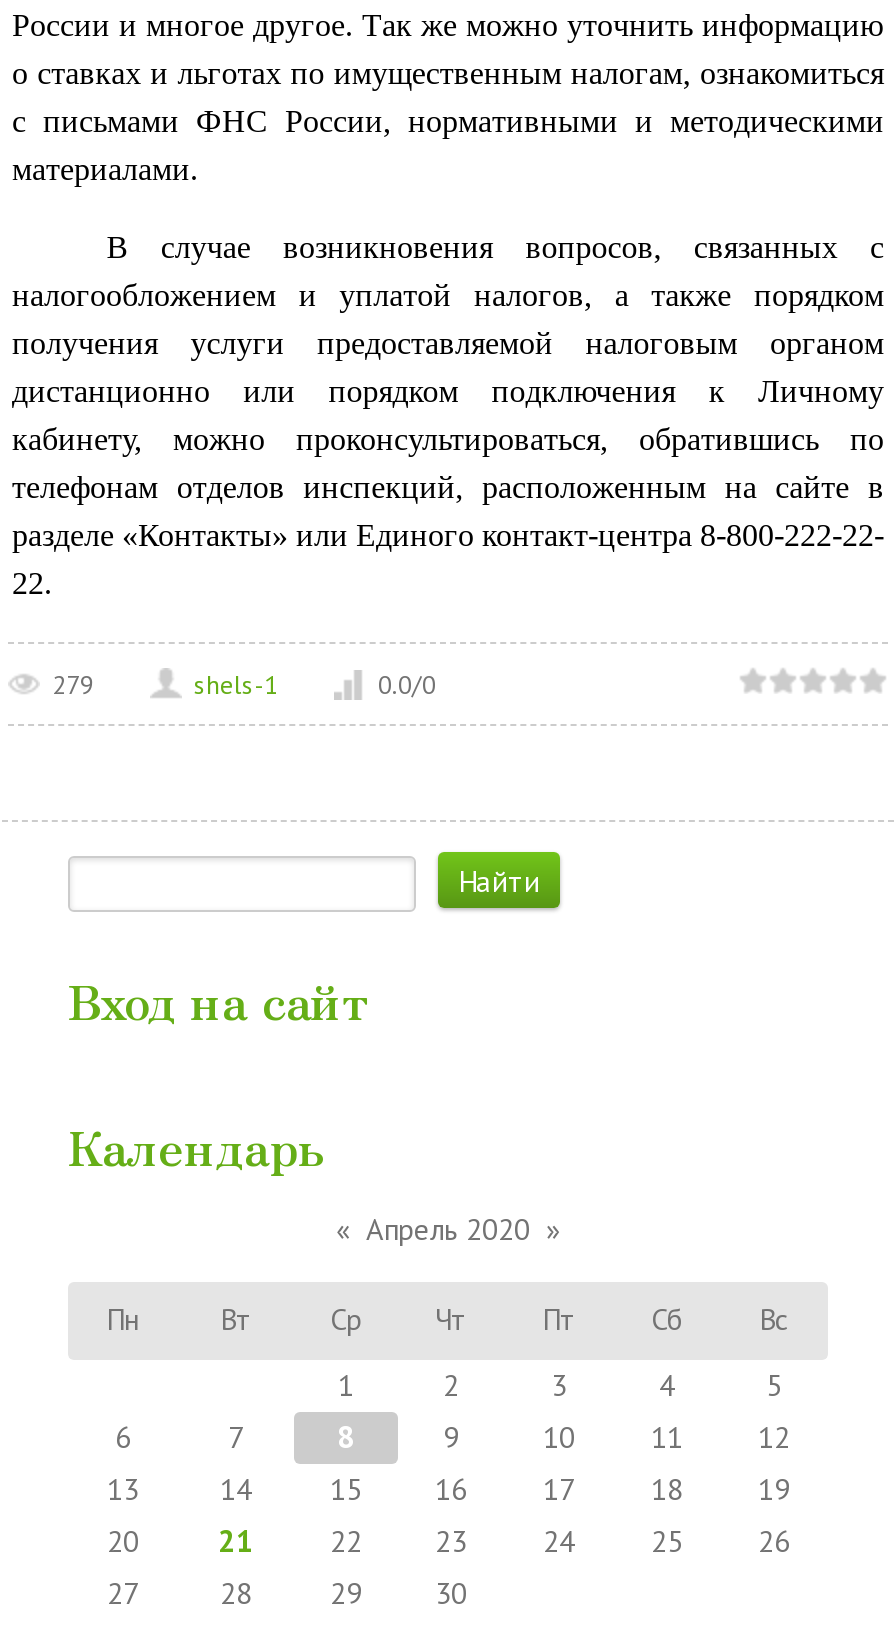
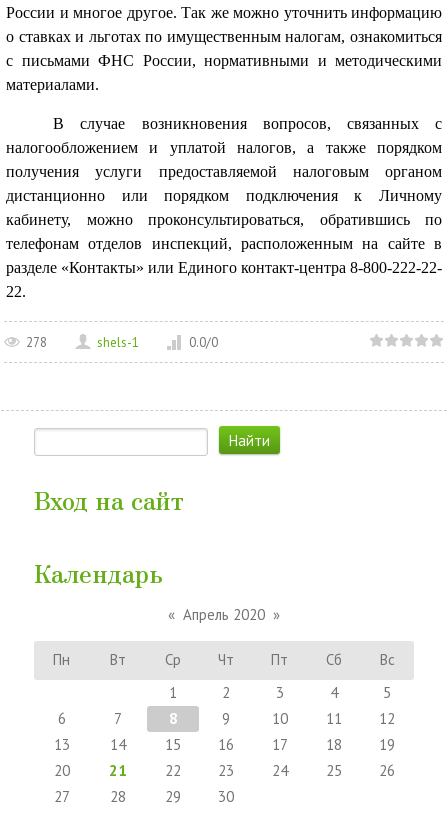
- 279
+ 278
